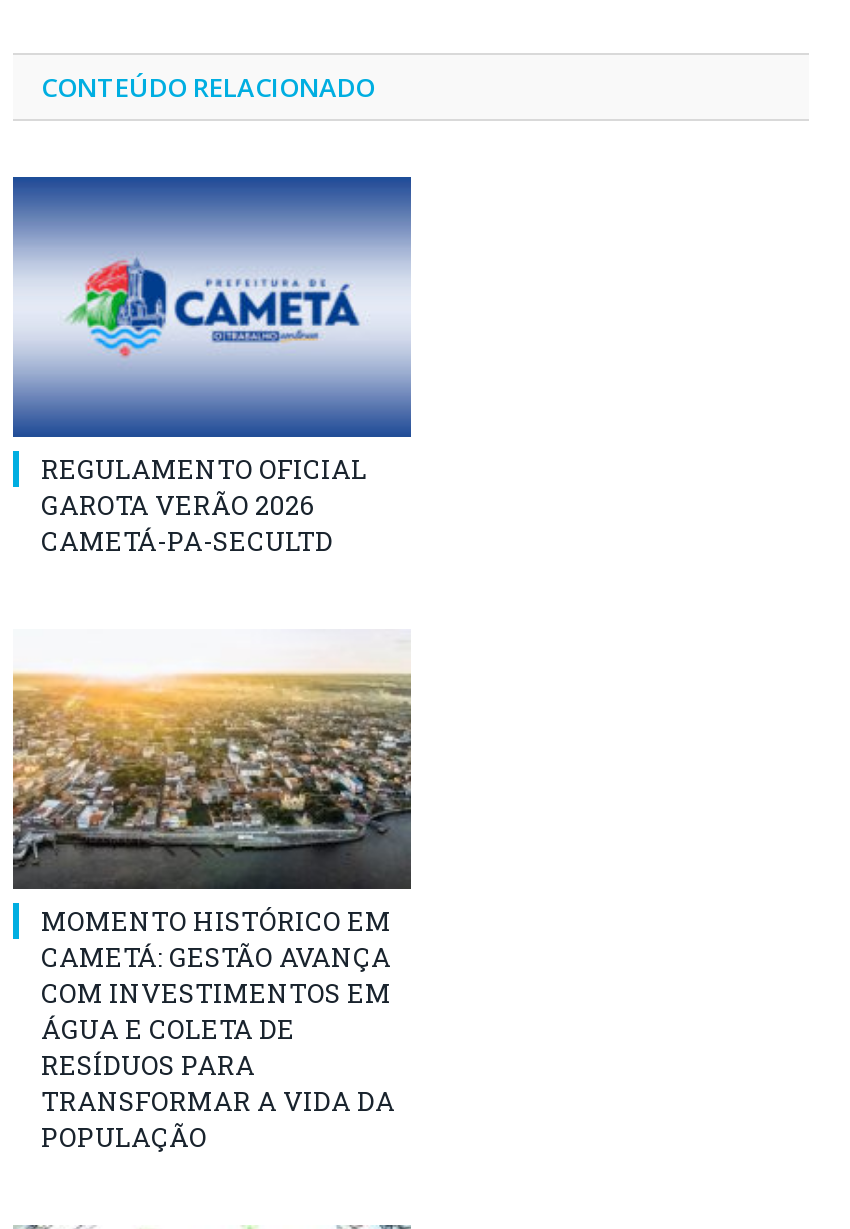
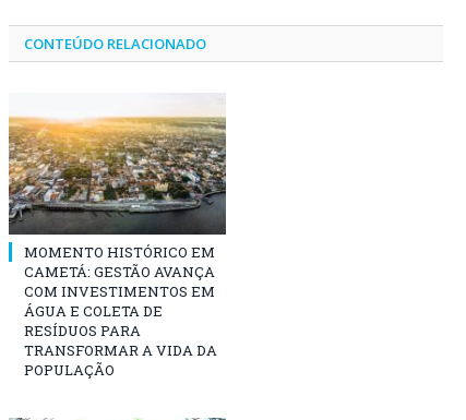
- [image]
- REGULAMENTO OFICIAL
- GAROTA VERÃO 2026
- CAMETÁ-PA-SECULTD
